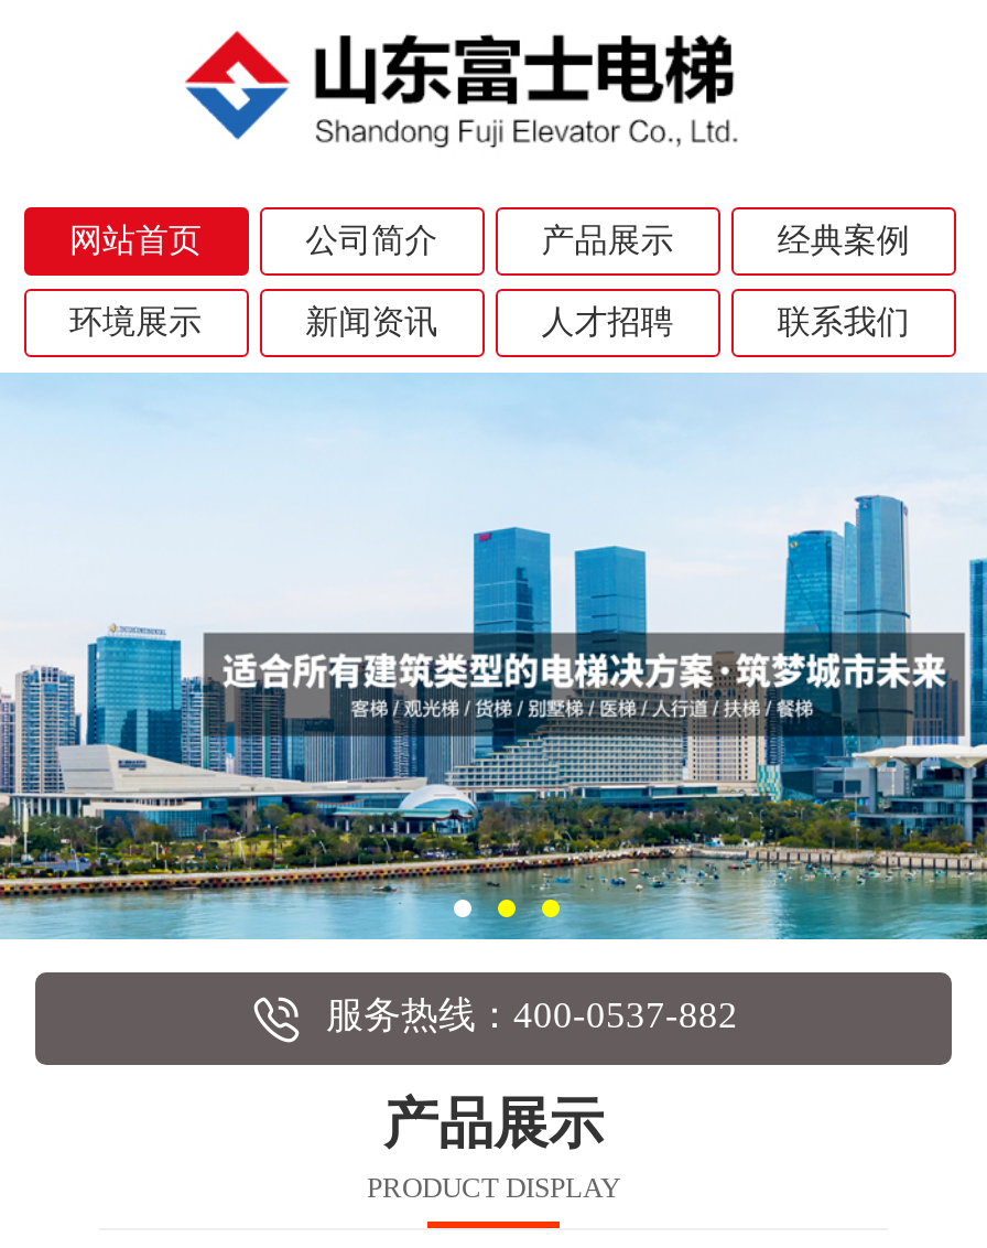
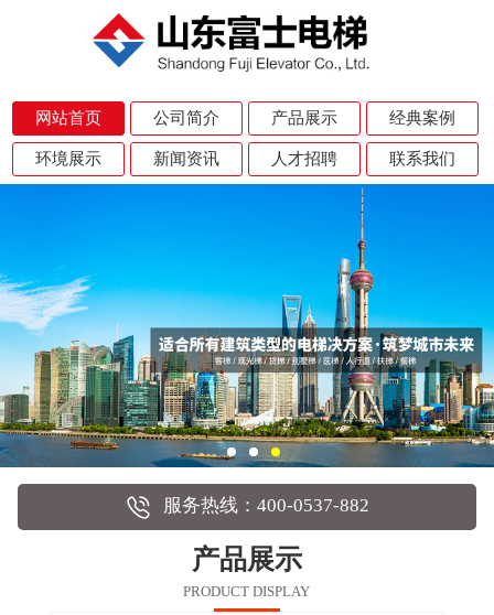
- [image]
+ [image]
